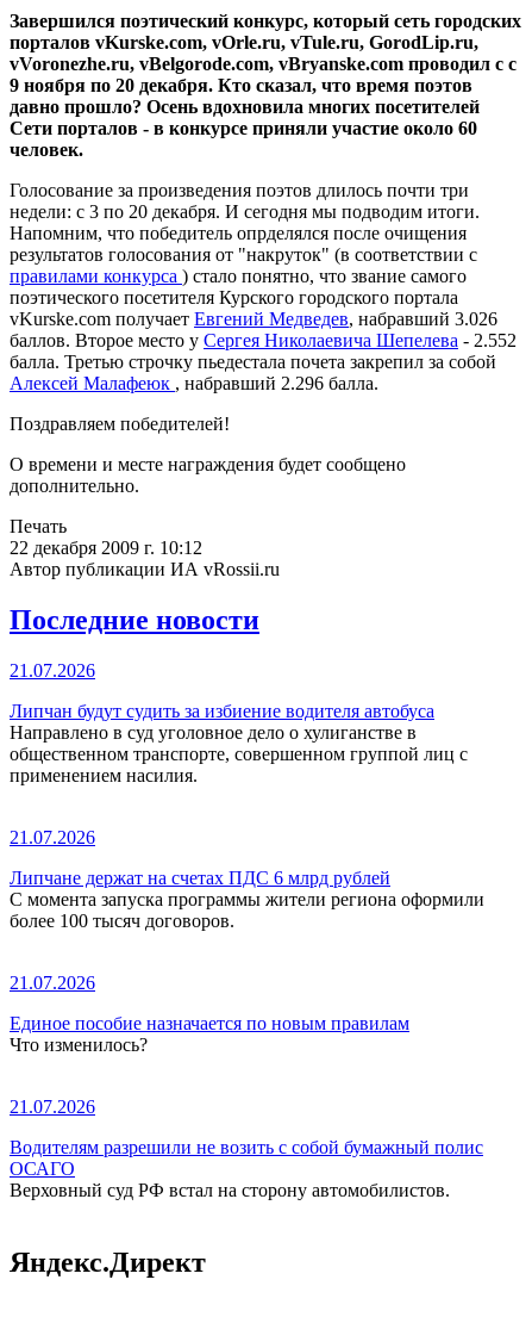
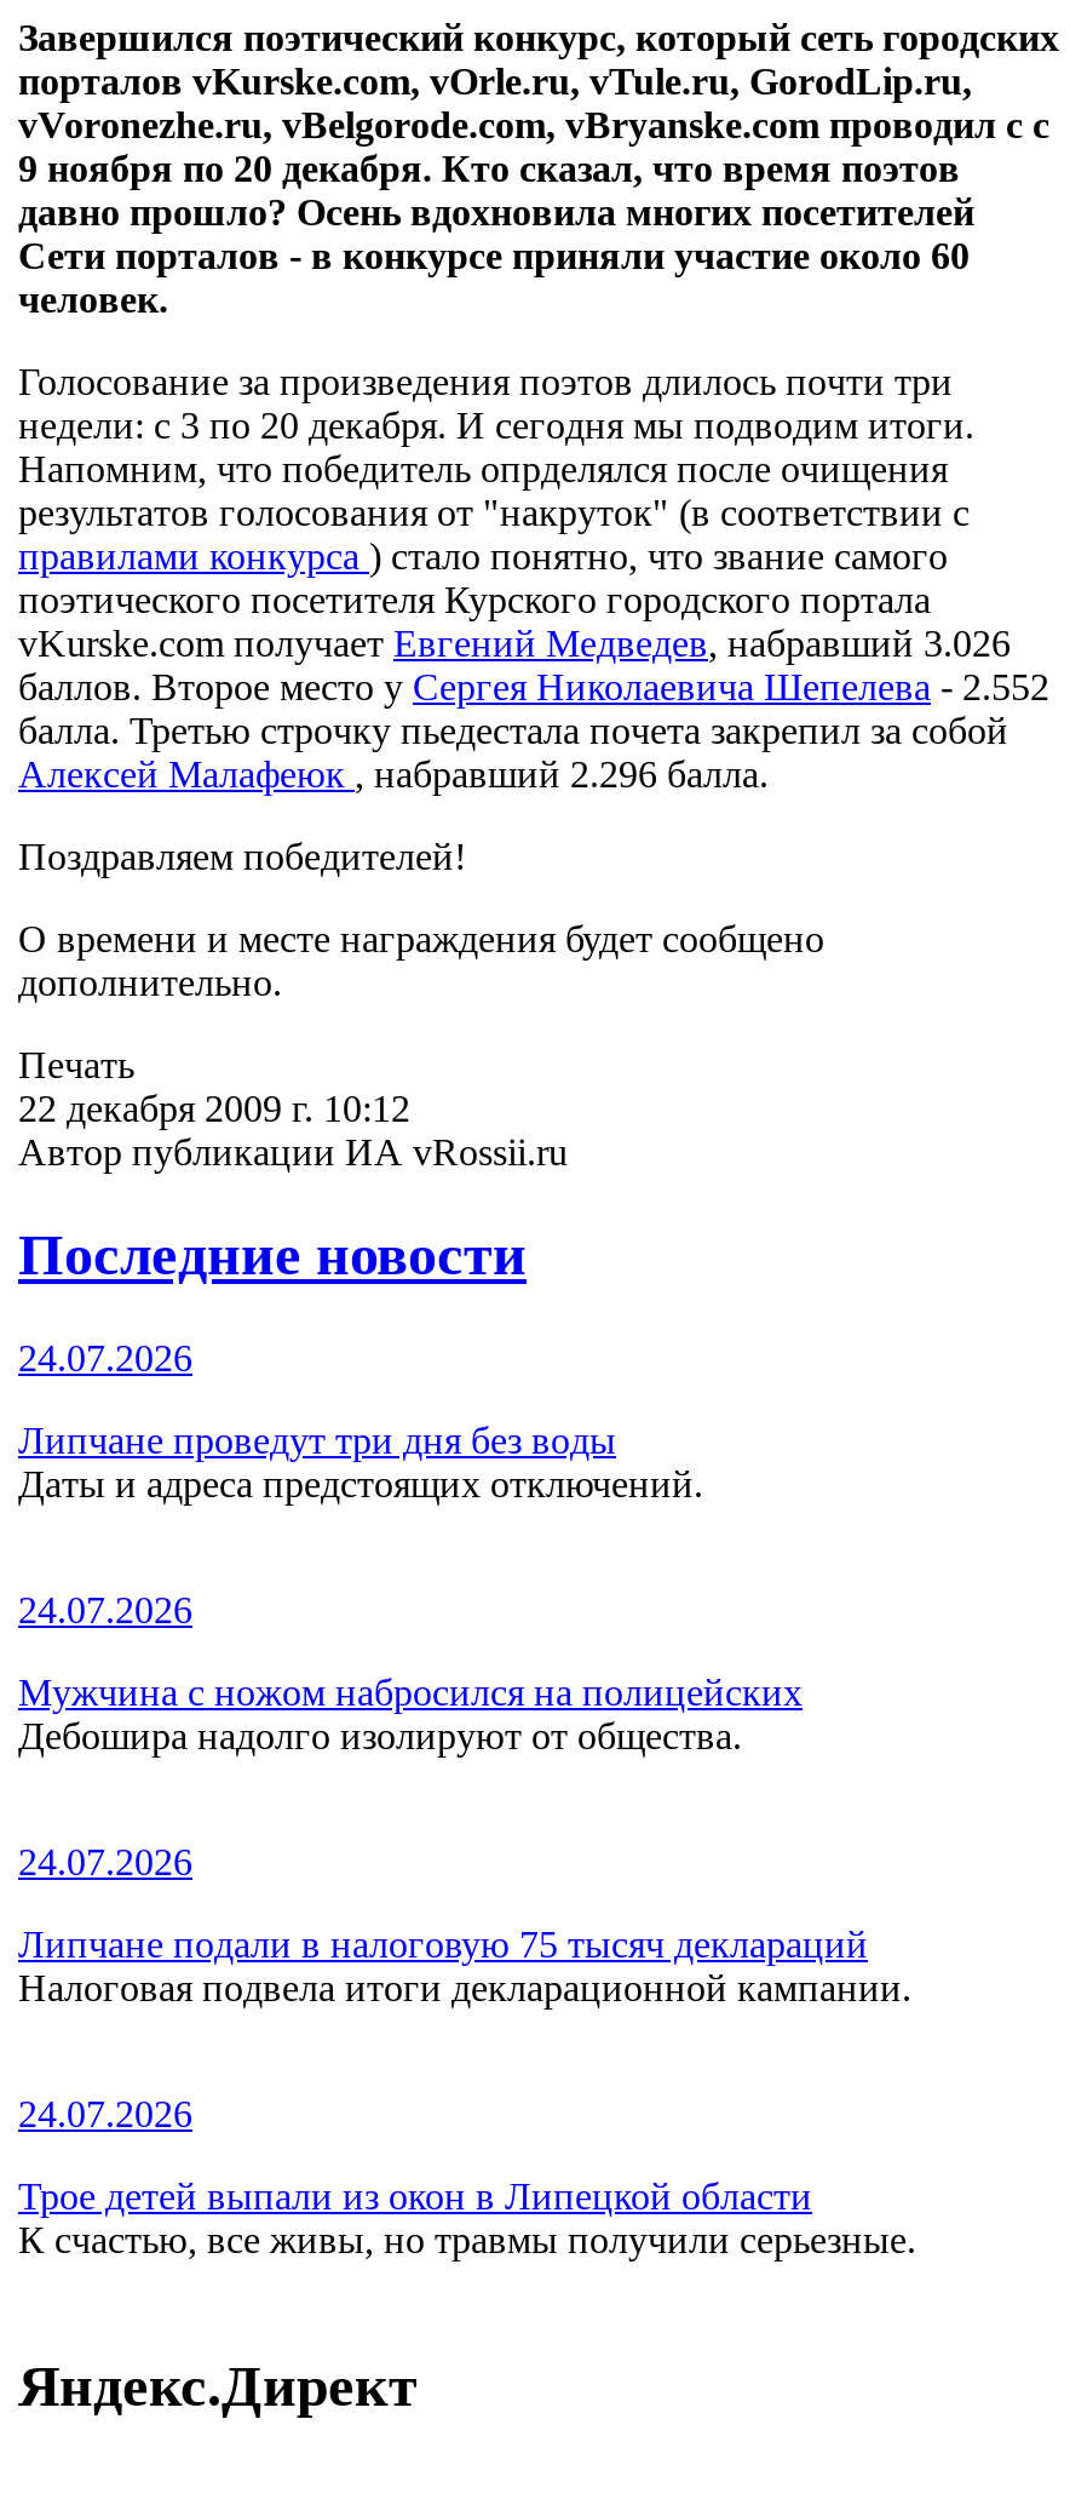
- 21.07.2026
+ 24.07.2026

- Липчан будут судить за избиение водителя автобуса
- Направлено в суд уголовное дело о хулиганстве в
- общественном транспорте, совершенном группой лиц с
- применением насилия.
+ Липчане проведут три дня без воды
+ Даты и адреса предстоящих отключений.

- 21.07.2026
+ 24.07.2026

- Липчане держат на счетах ПДС 6 млрд рублей
- С момента запуска программы жители региона оформили
- более 100 тысяч договоров.
+ Мужчина с ножом набросился на полицейских
+ Дебошира надолго изолируют от общества.

- 21.07.2026
+ 24.07.2026

- Единое пособие назначается по новым правилам
- Что изменилось?
+ Липчане подали в налоговую 75 тысяч деклараций
+ Налоговая подвела итоги декларационной кампании.

- 21.07.2026
+ 24.07.2026

- Водителям разрешили не возить с собой бумажный полис
- ОСАГО
- Верховный суд РФ встал на сторону автомобилистов.
+ Трое детей выпали из окон в Липецкой области
+ К счастью, все живы, но травмы получили серьезные.
